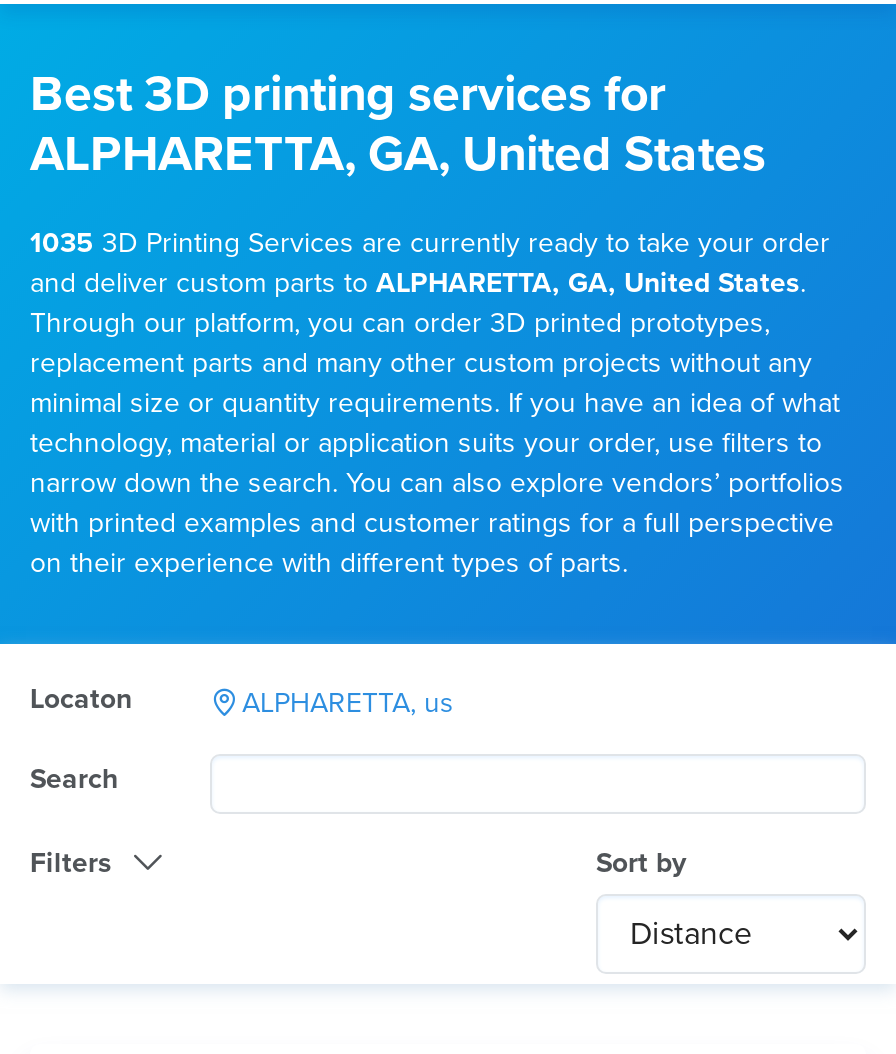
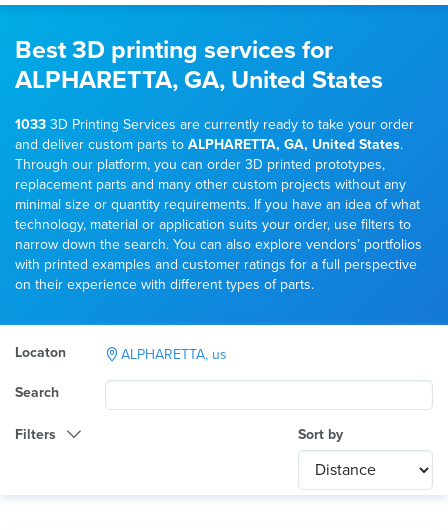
- 1035 3D Printing Services are currently ready to take your order
+ 1033 3D Printing Services are currently ready to take your order
